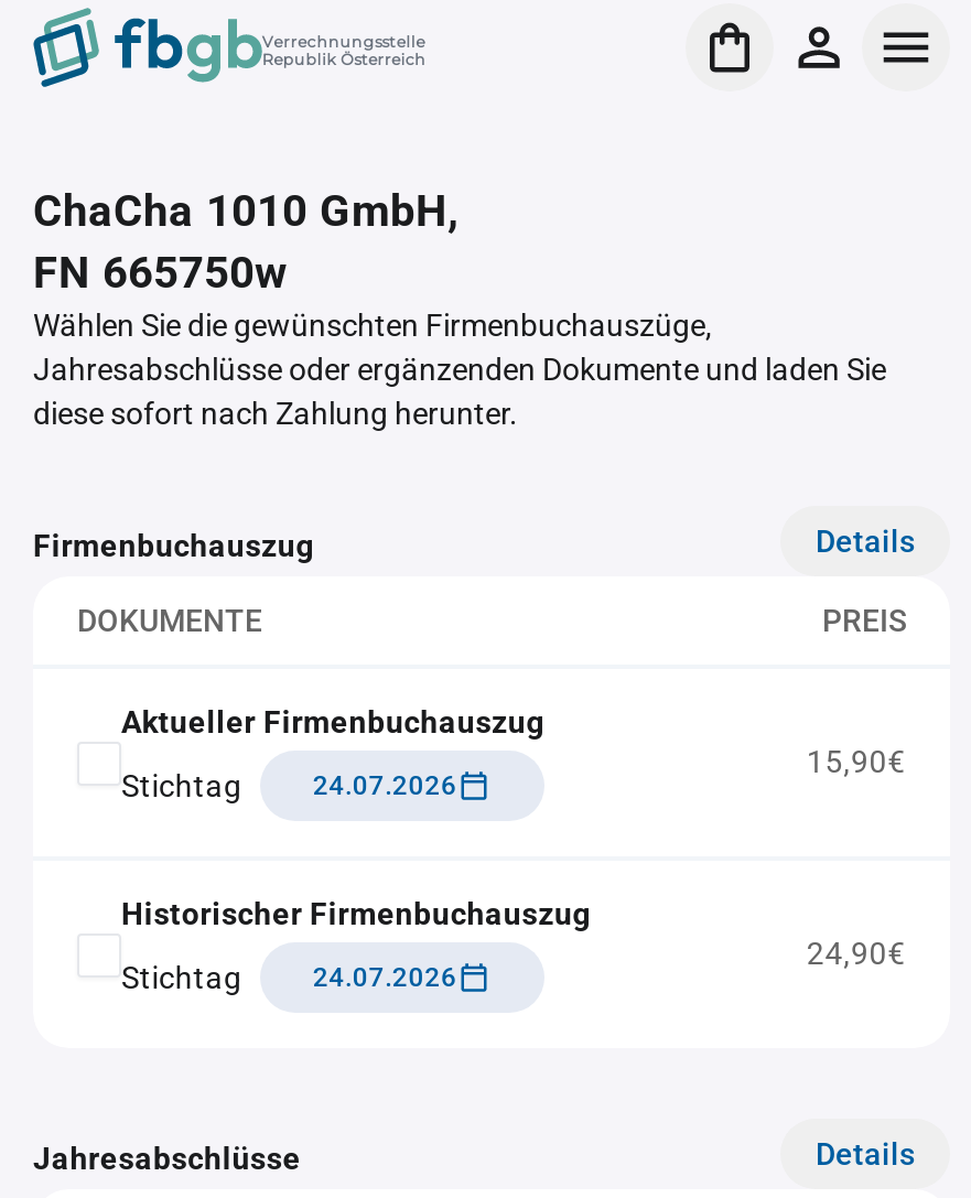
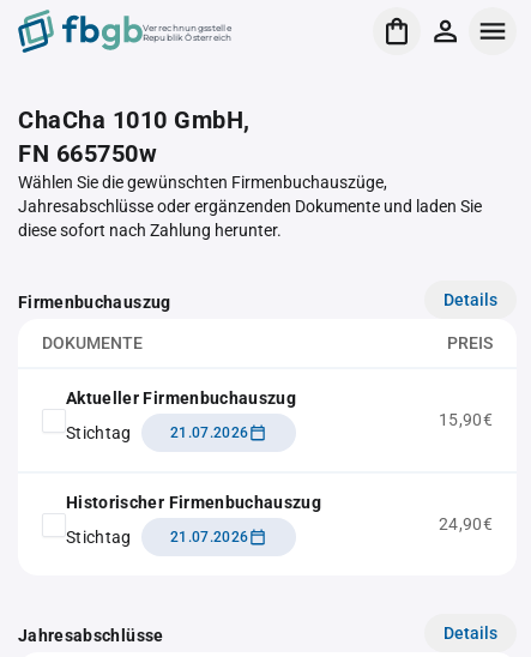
- 24.07.2026
+ 21.07.2026

- 24.07.2026
+ 21.07.2026
